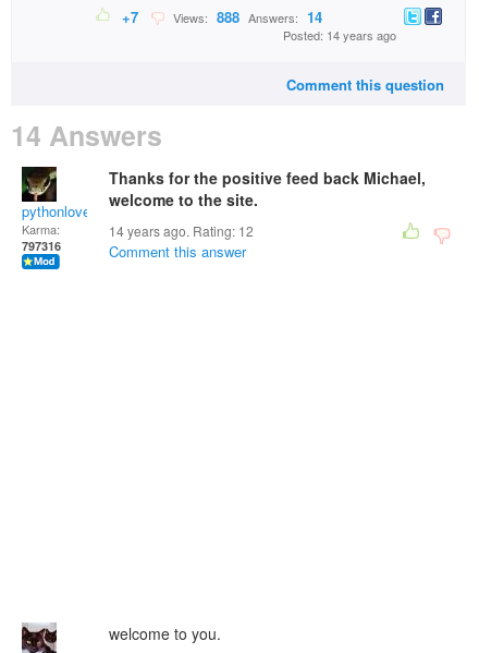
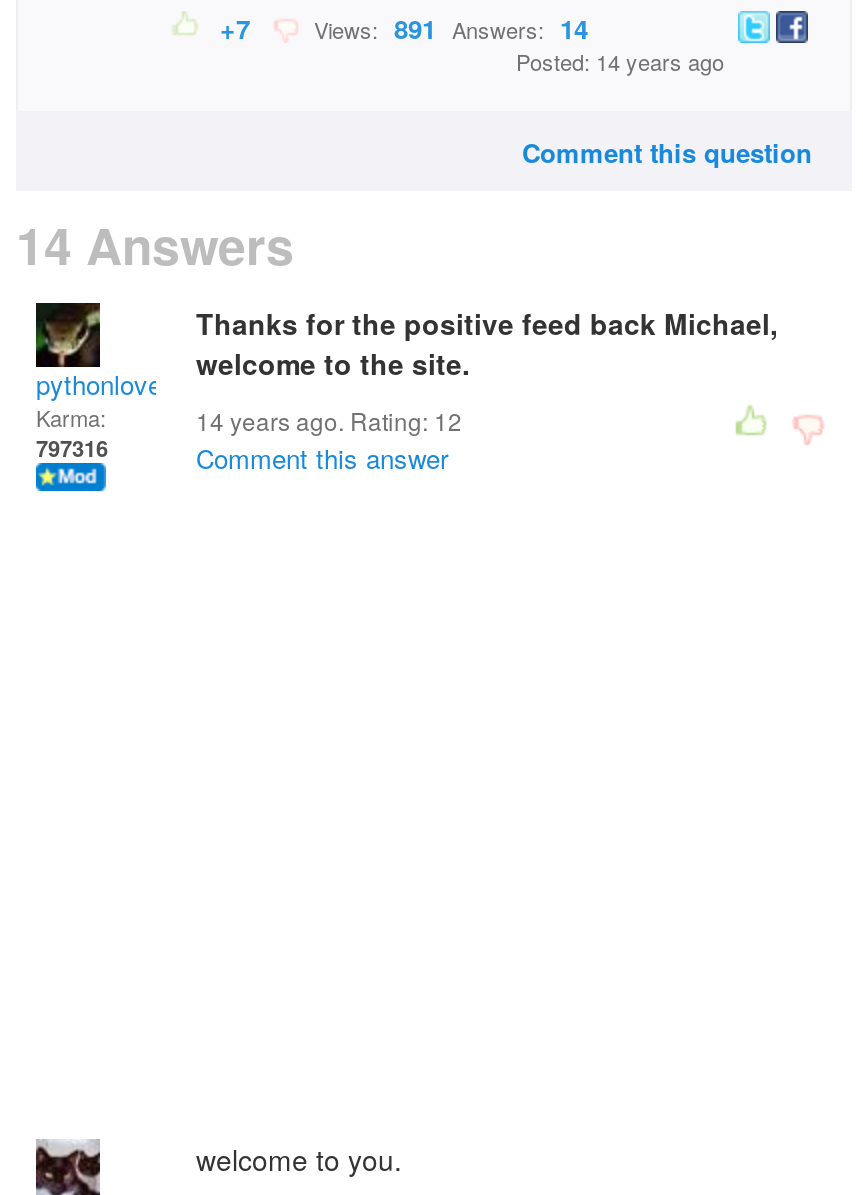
- Views: 888 Answers: 14
+ Views: 891 Answers: 14
